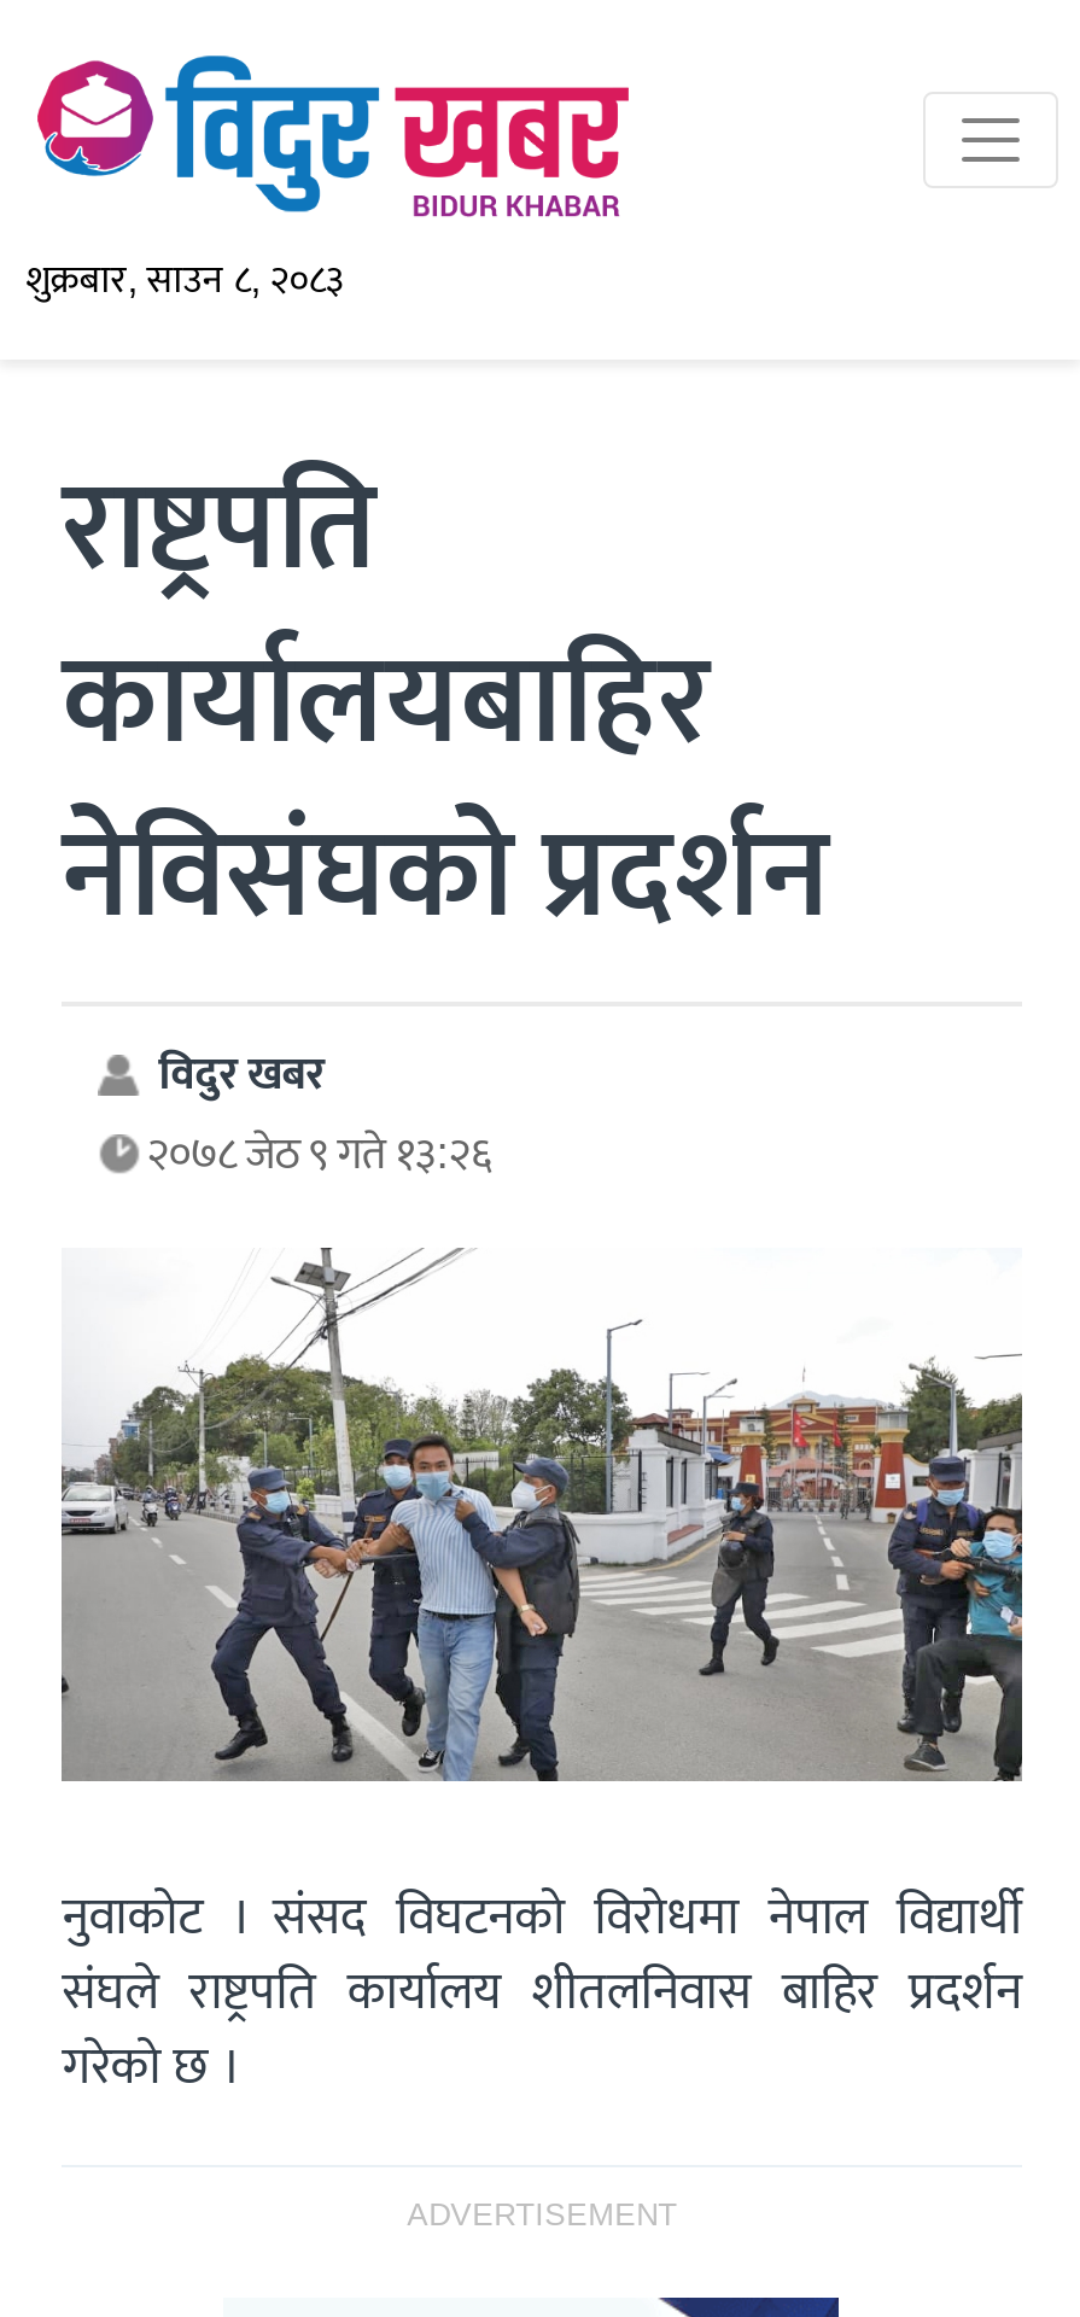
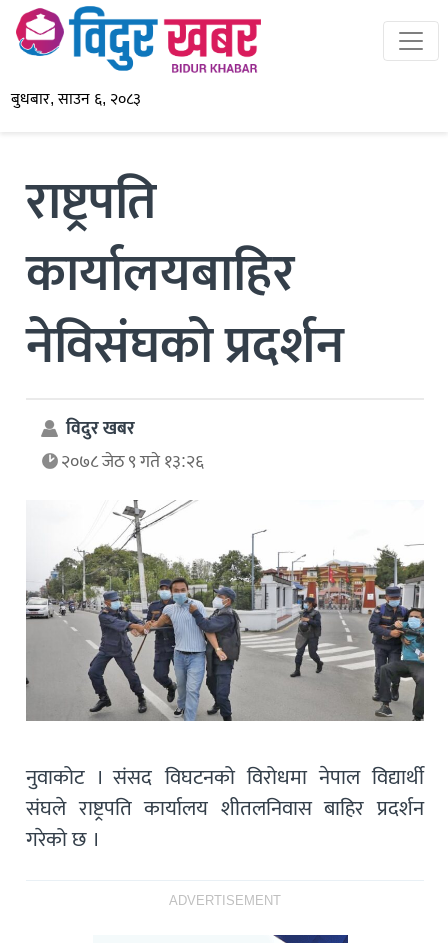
- शुक्रबार, साउन ८, २०८३
+ बुधबार, साउन ६, २०८३
